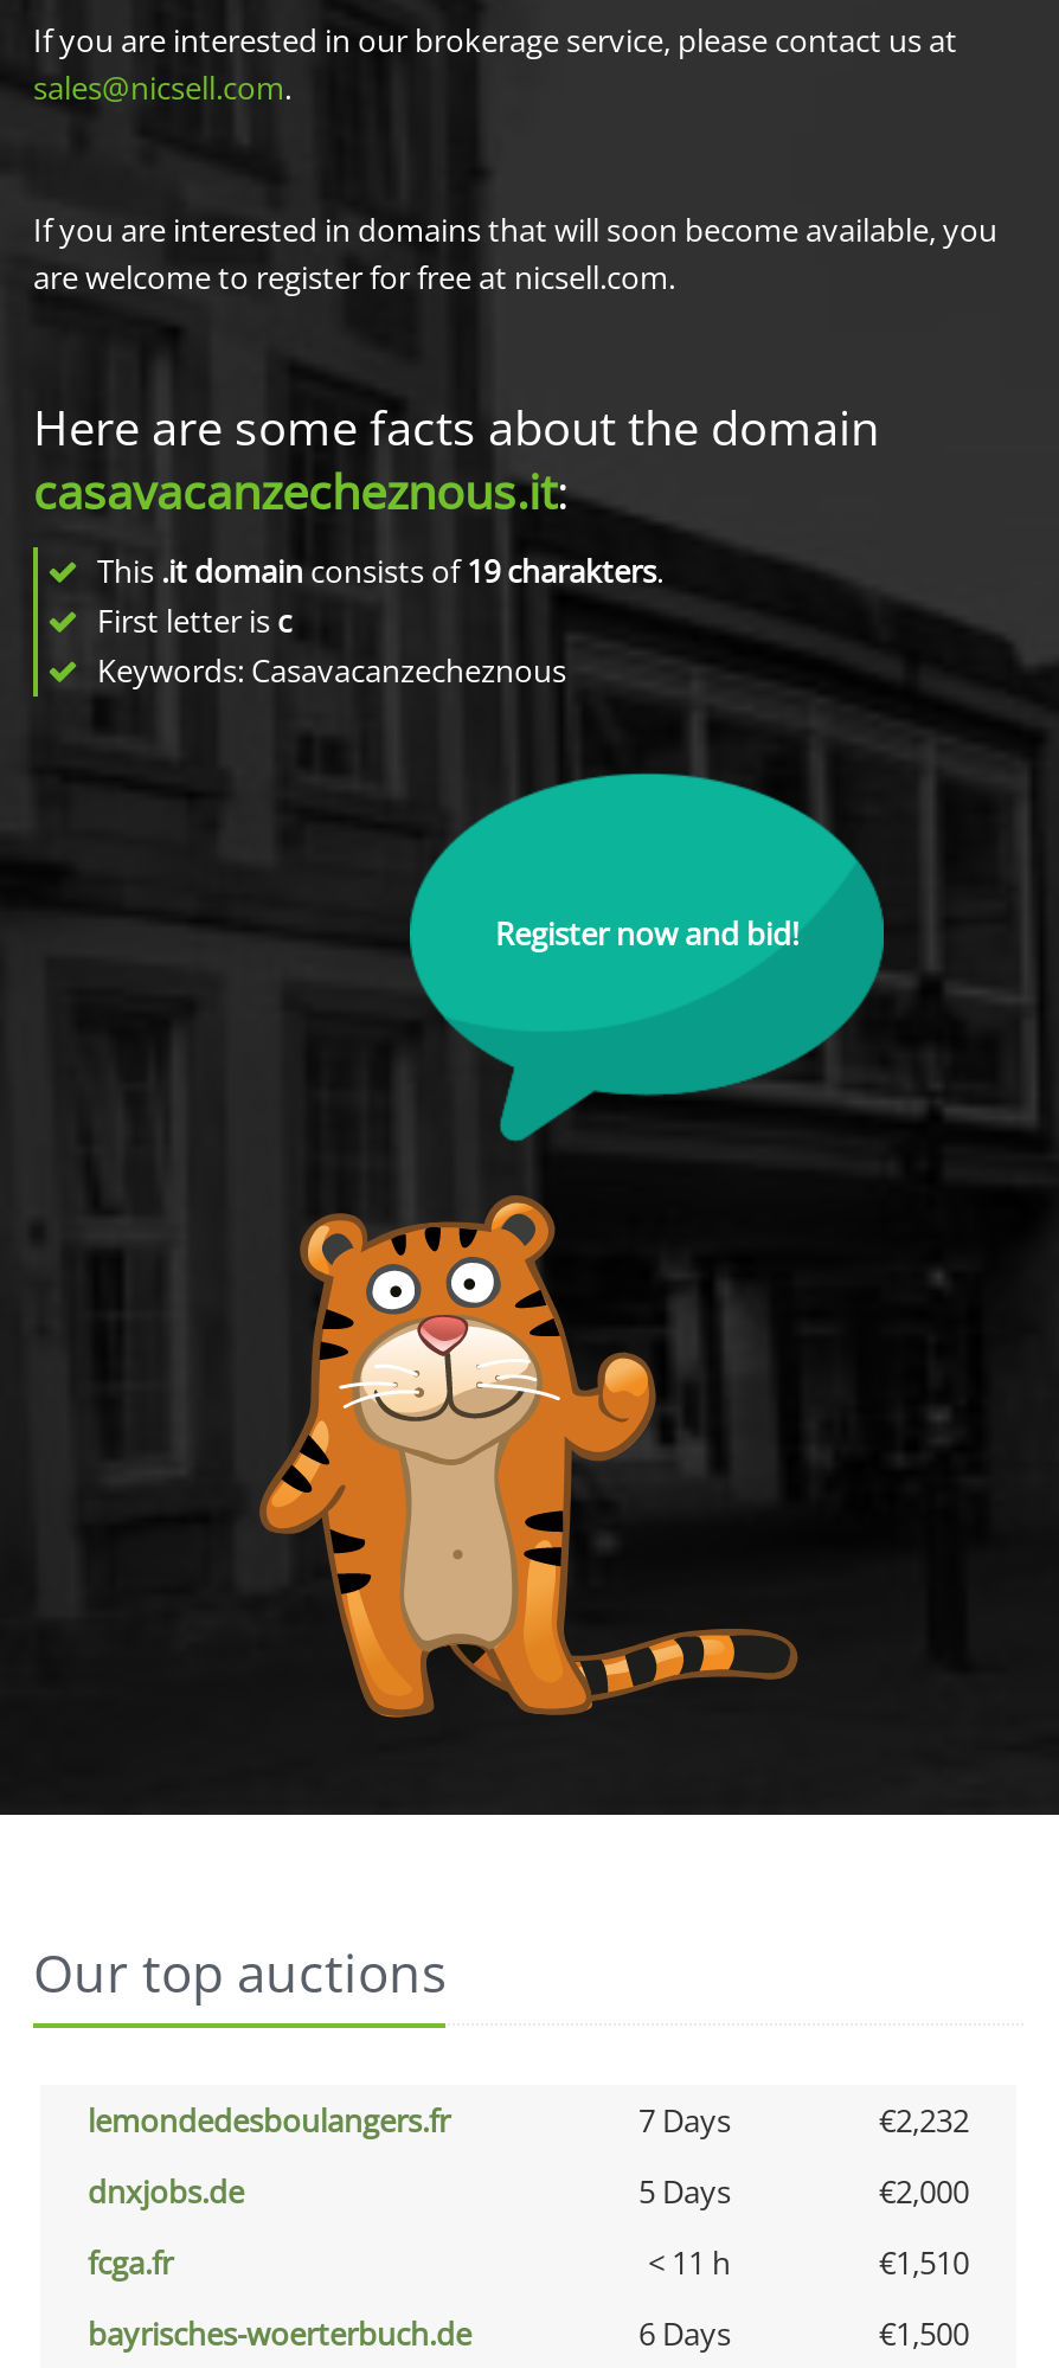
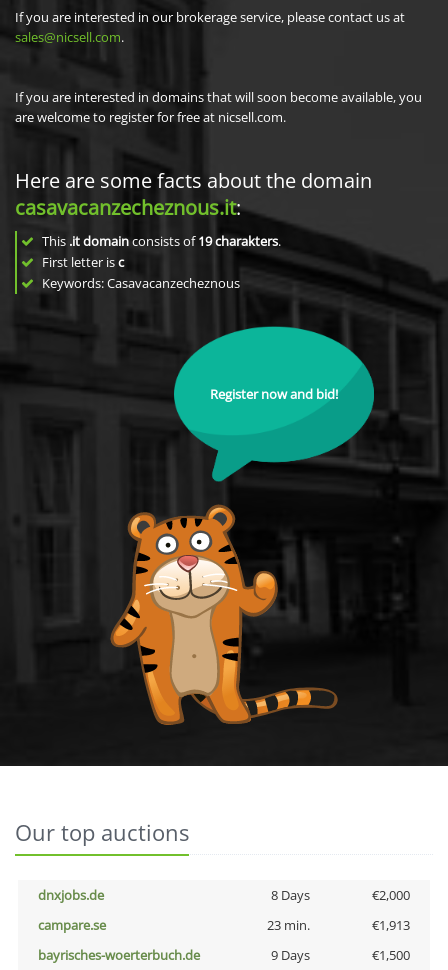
- lemondedesboulangers.fr
- 7 Days
- €2,232

- 5 Days
+ 8 Days

- fcga.fr
- < 11 h
- €1,510
+ campare.se
+ 23 min.
+ €1,913

- 6 Days
+ 9 Days
